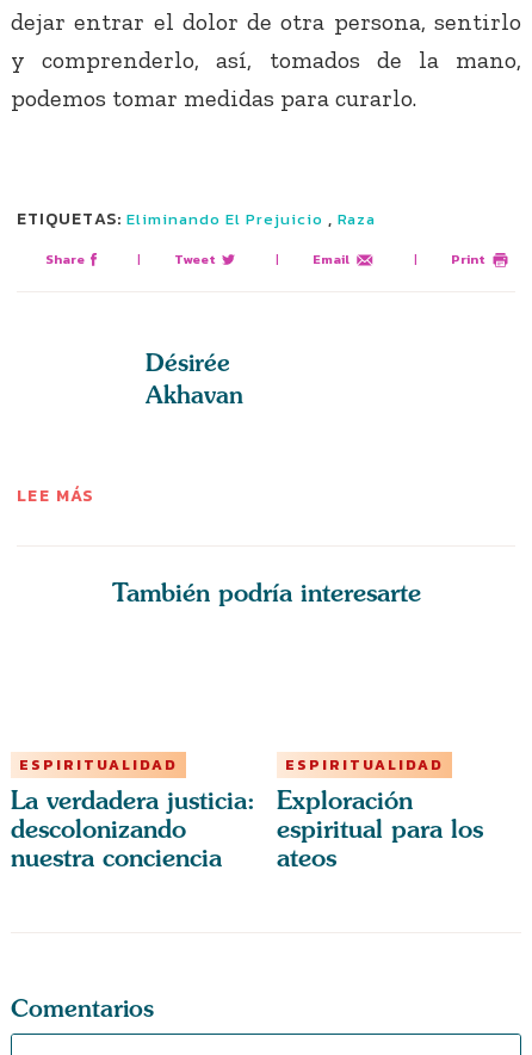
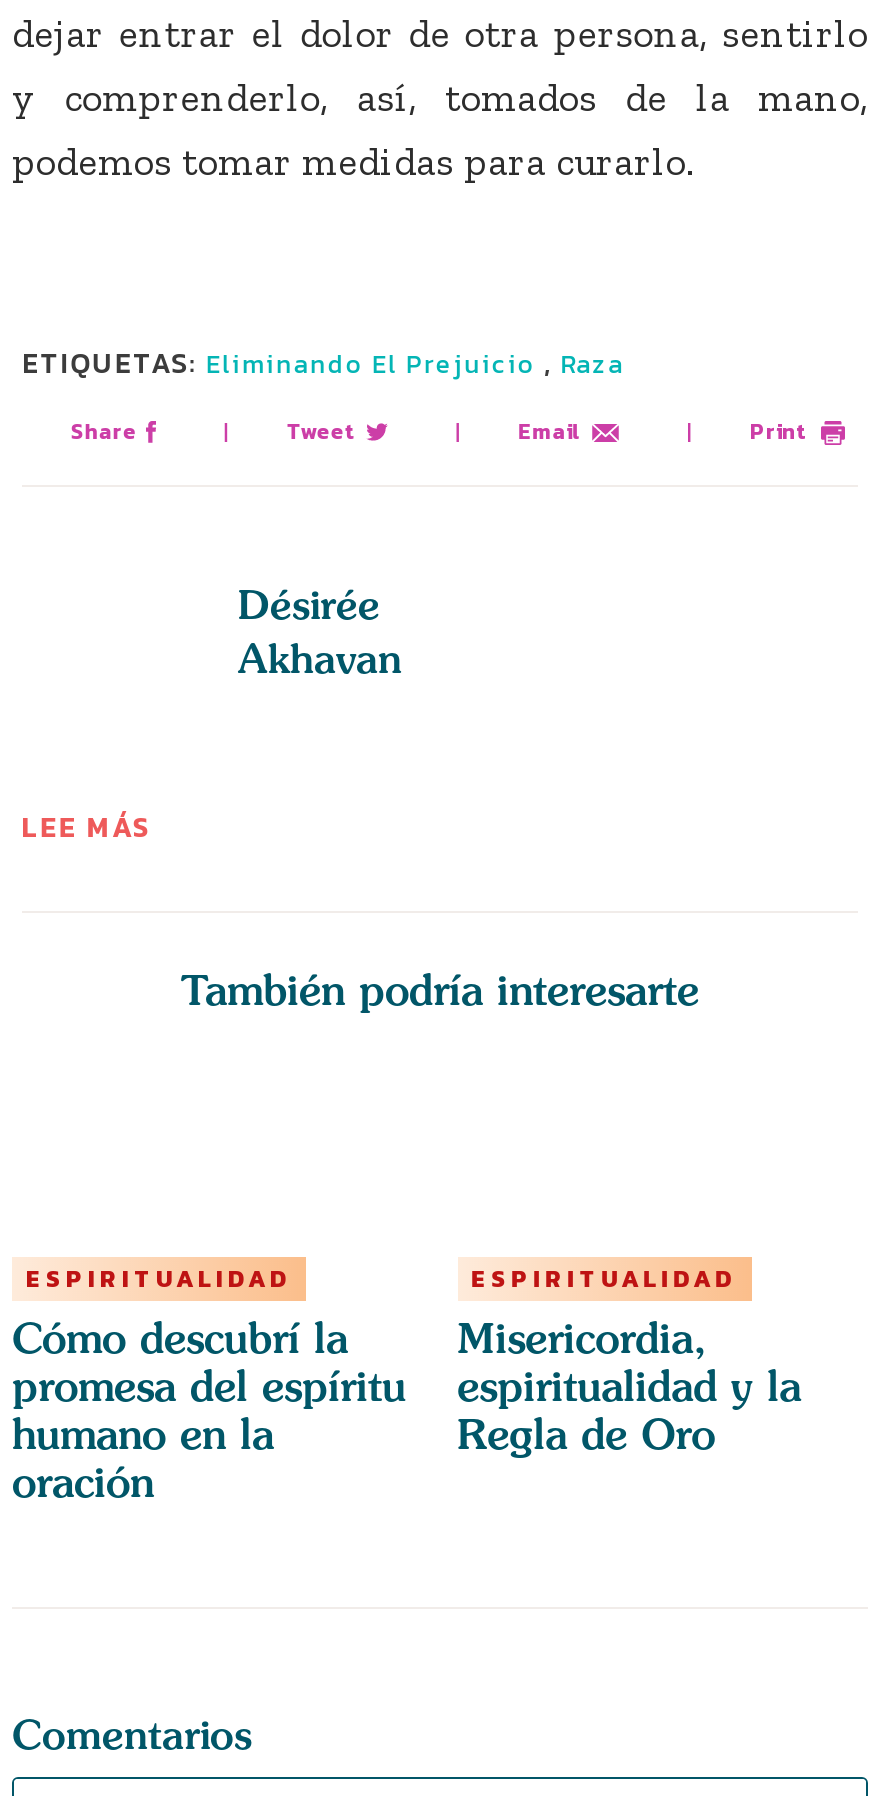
- La verdadera justicia:
- descolonizando
- nuestra conciencia
+ Cómo descubrí la
+ promesa del espíritu
+ humano en la
+ oración

- Exploración
- espiritual para los
- ateos
+ Misericordia,
+ espiritualidad y la
+ Regla de Oro
